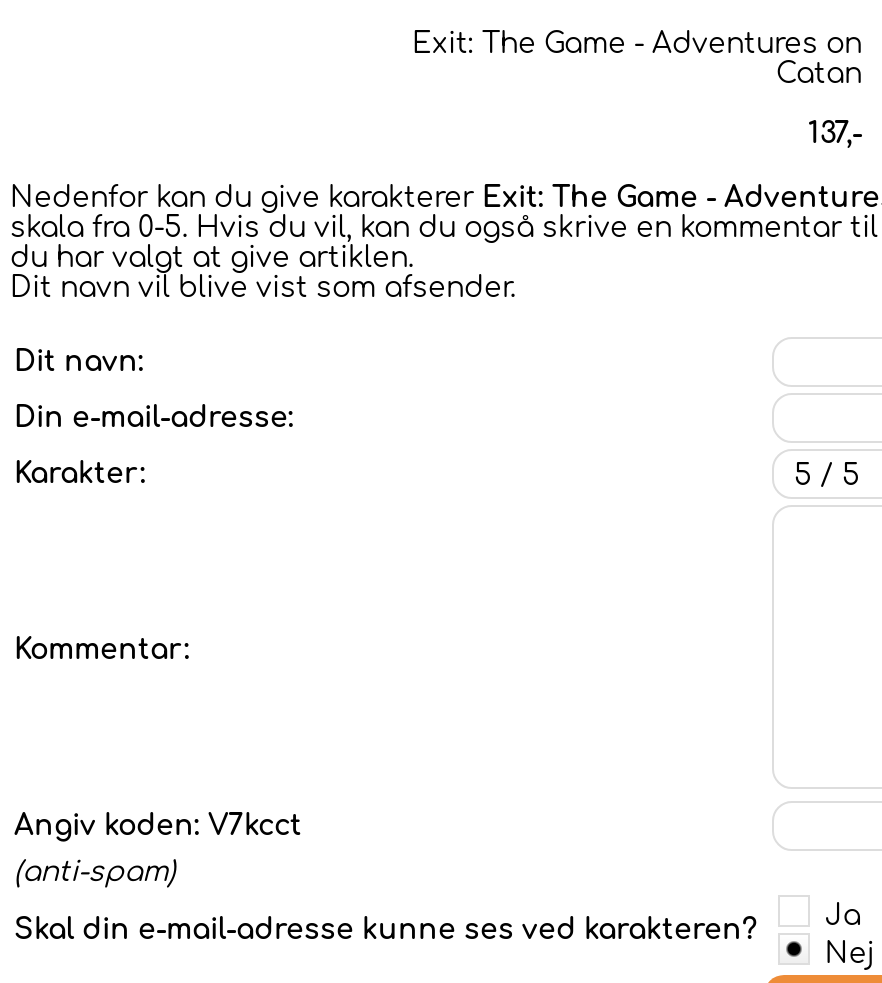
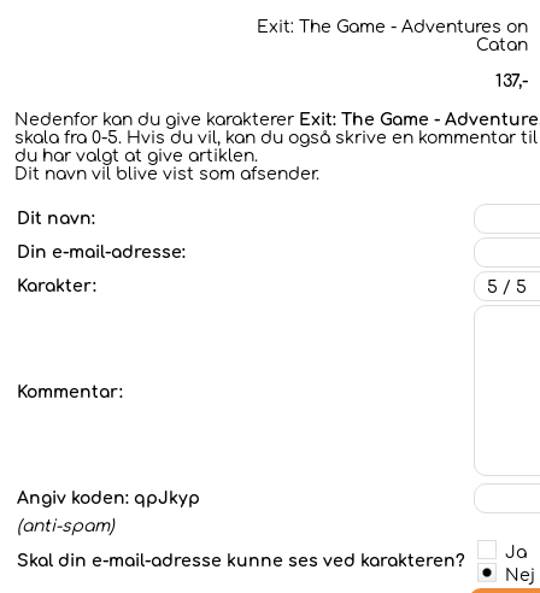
- Angiv koden: V7kcct
+ Angiv koden: qpJkyp
